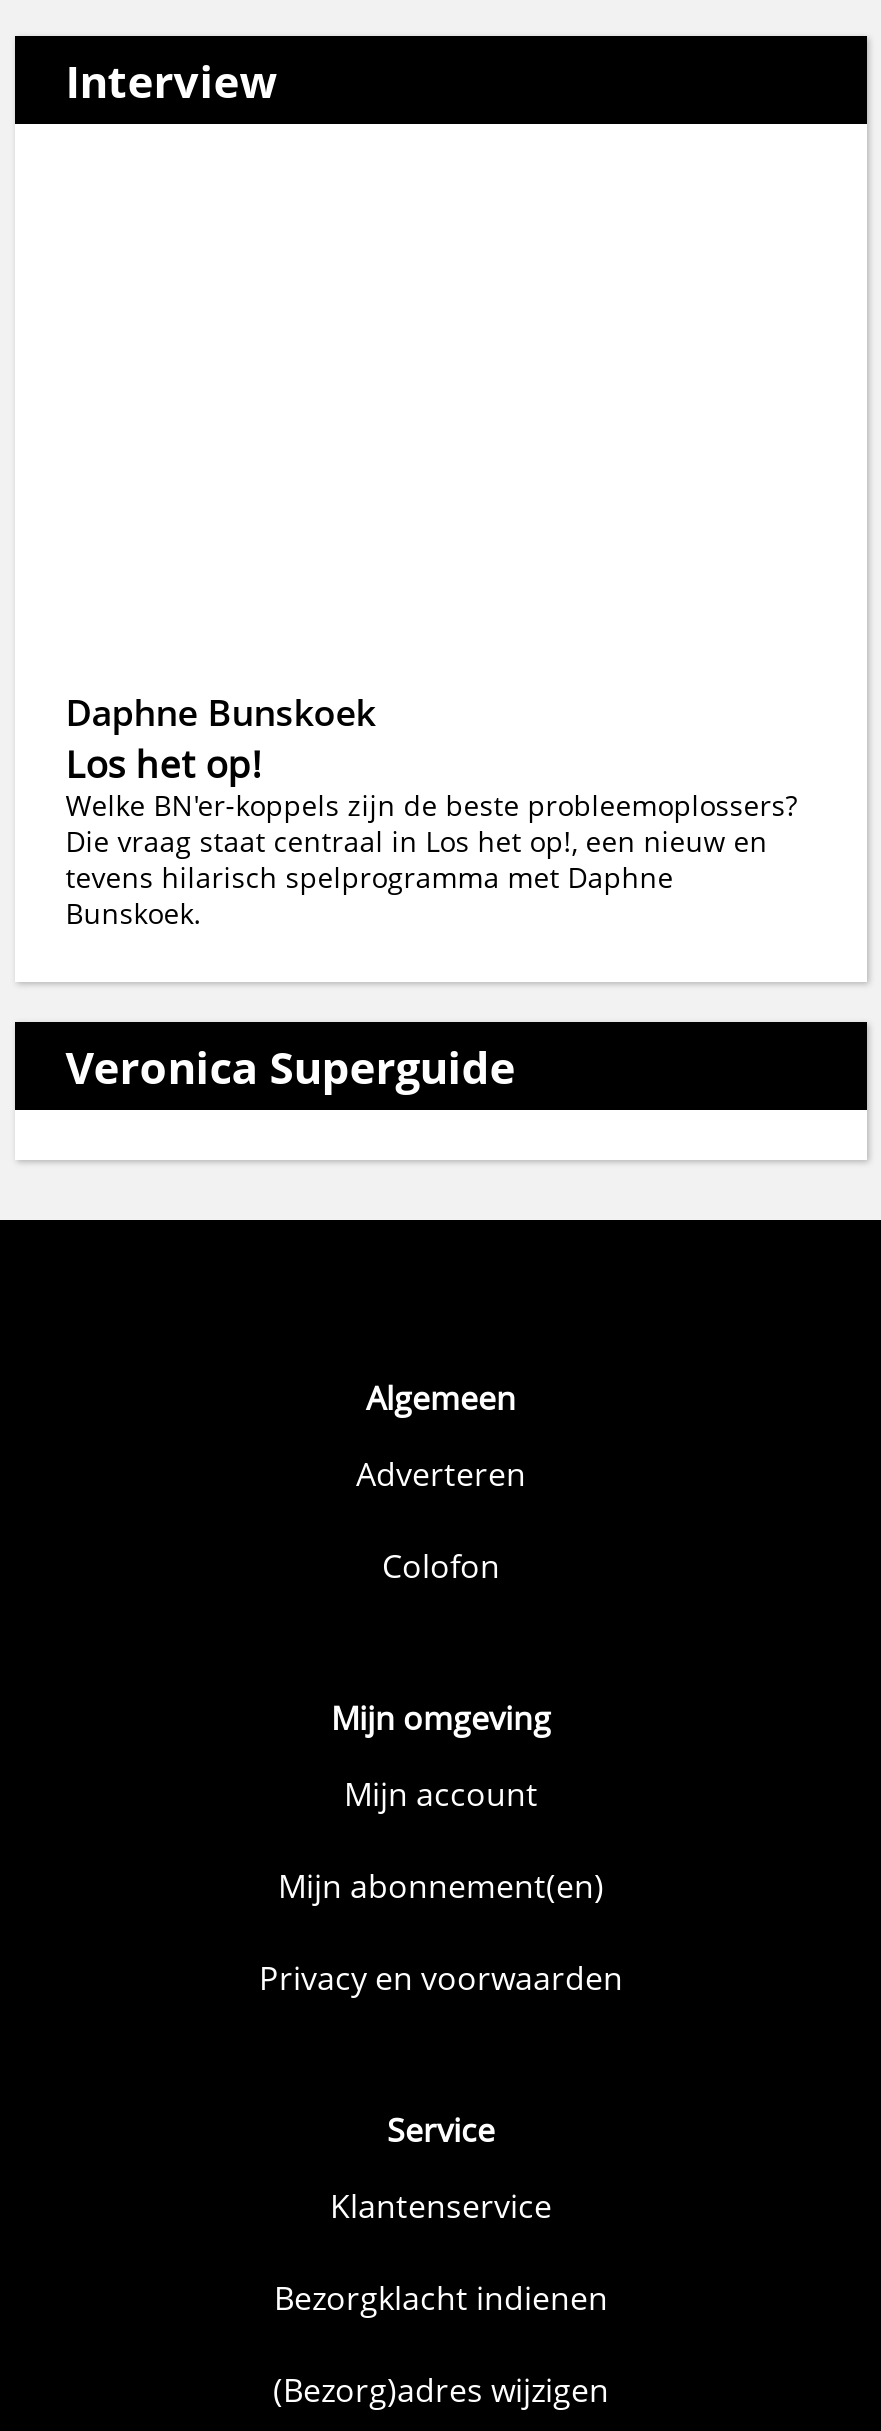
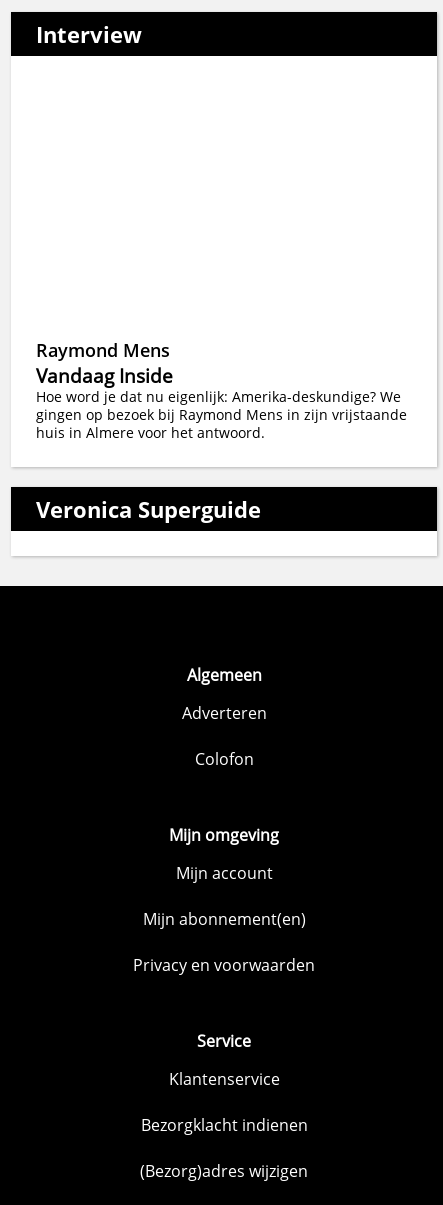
- Daphne Bunskoek
- Los het op!
- Welke BN'er-koppels zijn de beste probleemoplossers?
- Die vraag staat centraal in Los het op!, een nieuw en
- tevens hilarisch spelprogramma met Daphne
- Bunskoek.
+ Raymond Mens
+ Vandaag Inside
+ Hoe word je dat nu eigenlijk: Amerika-deskundige? We
+ gingen op bezoek bij Raymond Mens in zijn vrijstaande
+ huis in Almere voor het antwoord.
